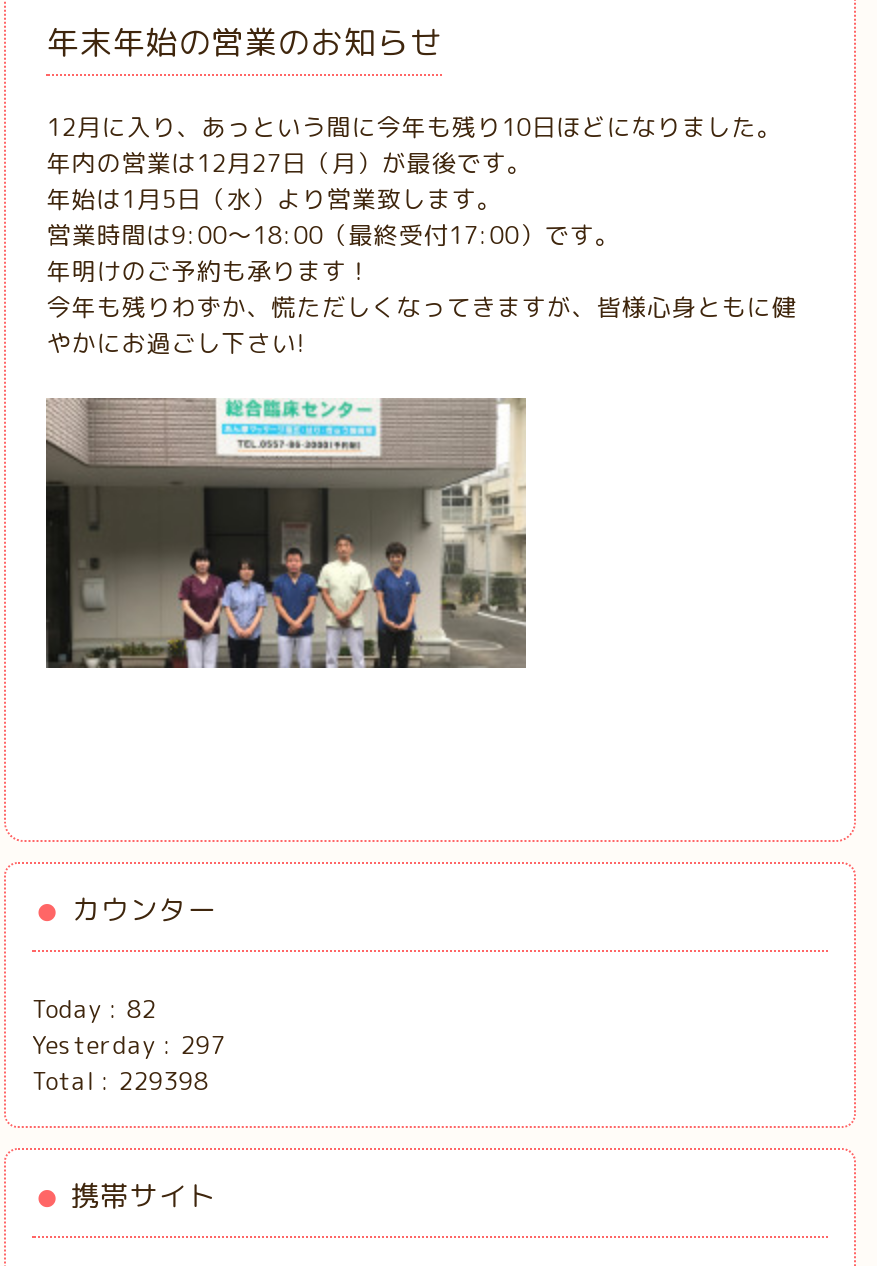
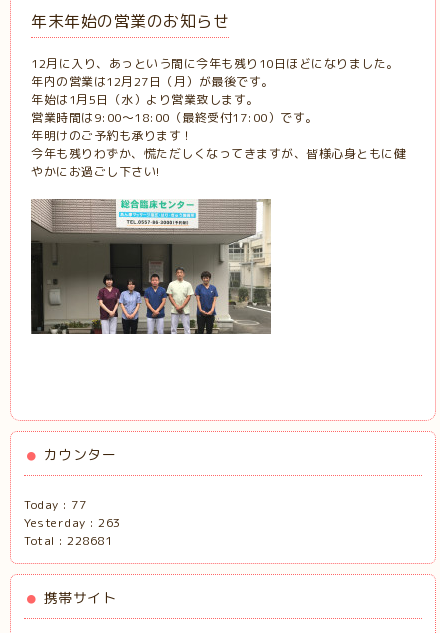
- Today : 82
+ Today : 77

- Yesterday : 297
+ Yesterday : 263

- Total : 229398
+ Total : 228681
